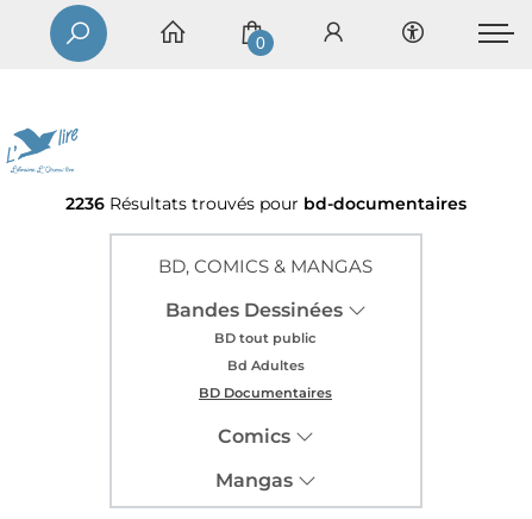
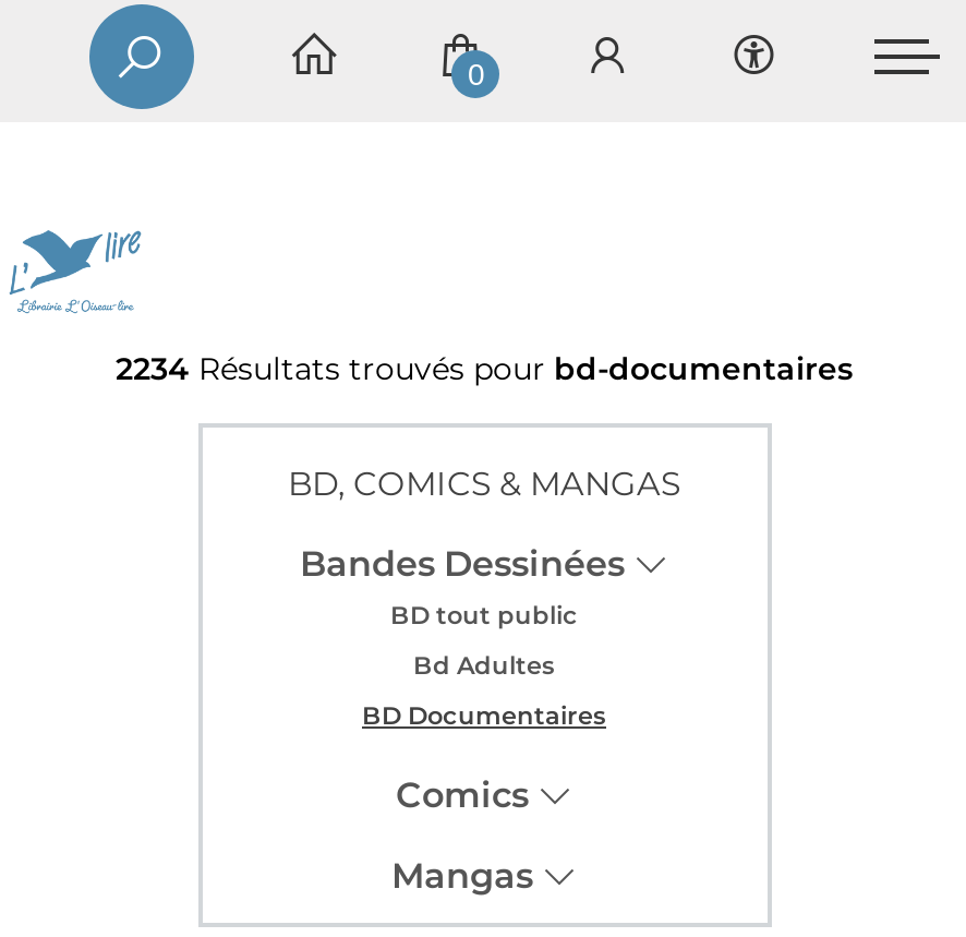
- 2236 Résultats trouvés pour bd-documentaires
+ 2234 Résultats trouvés pour bd-documentaires
